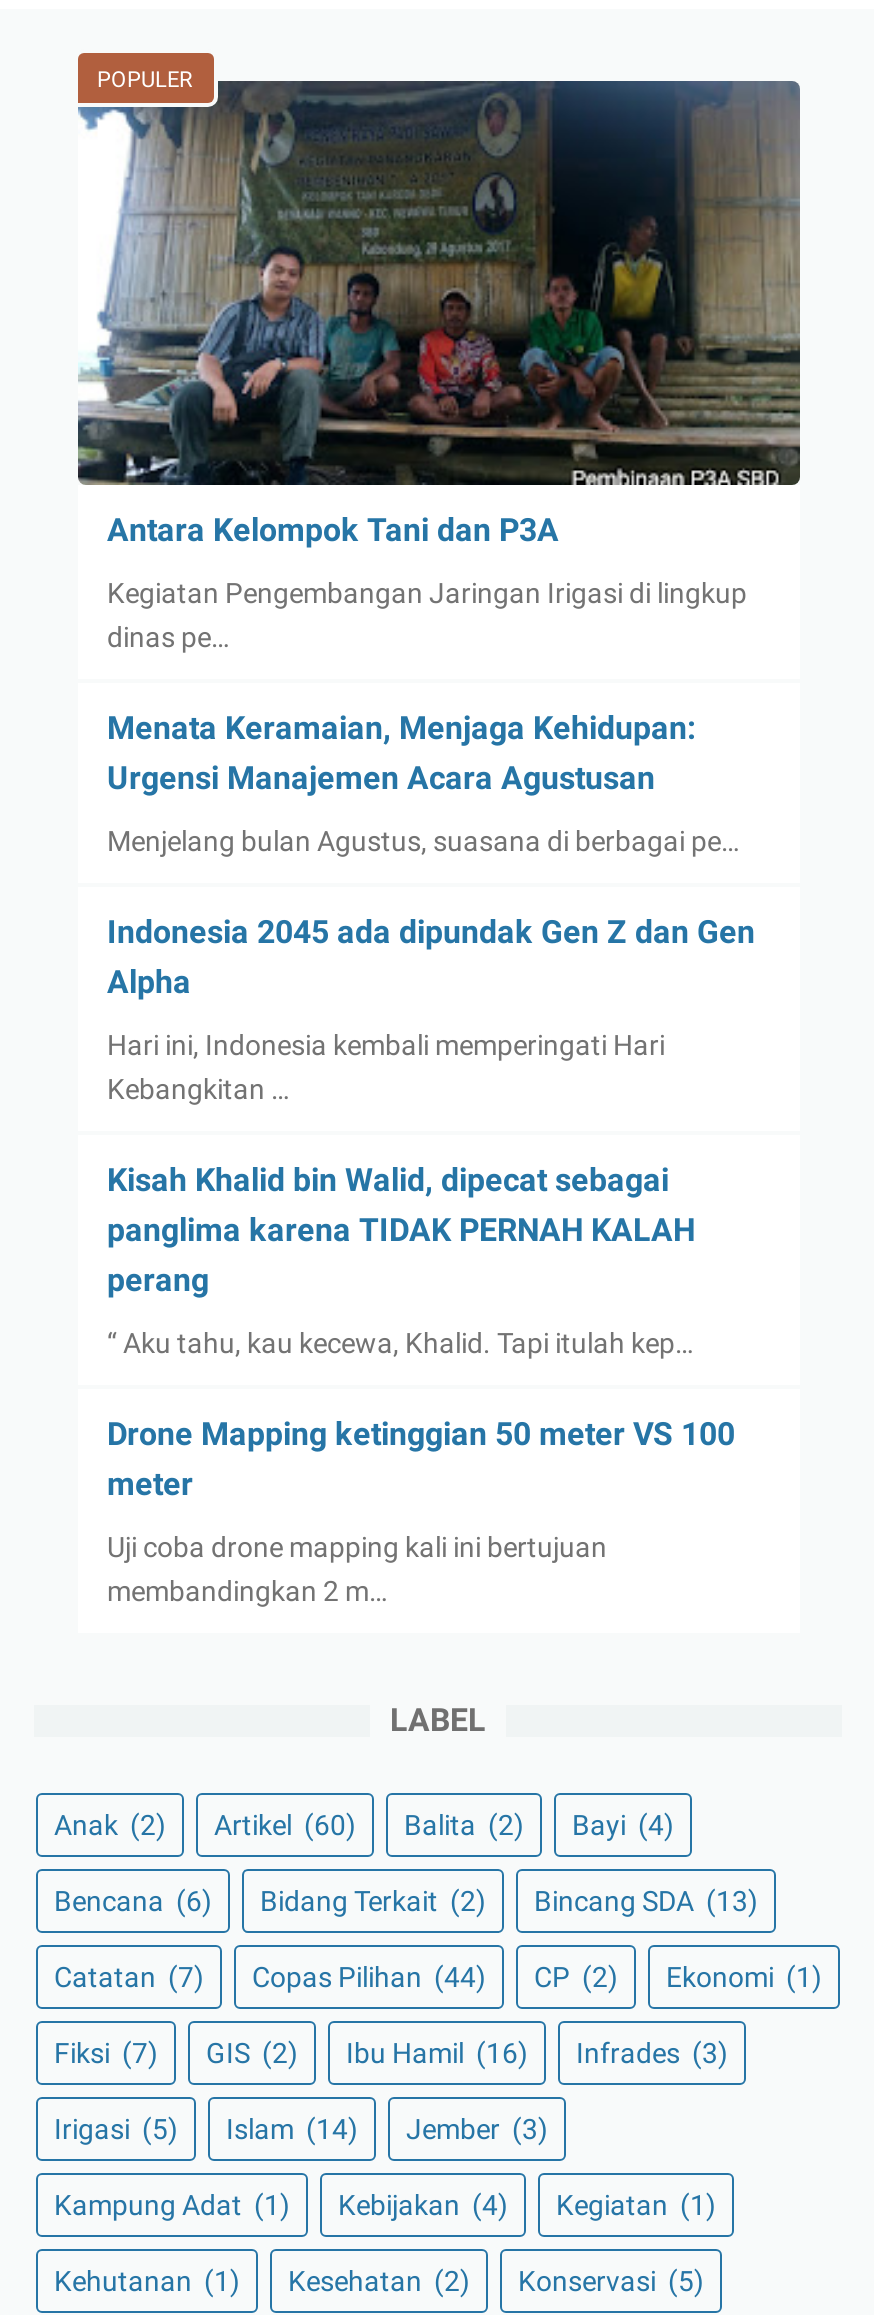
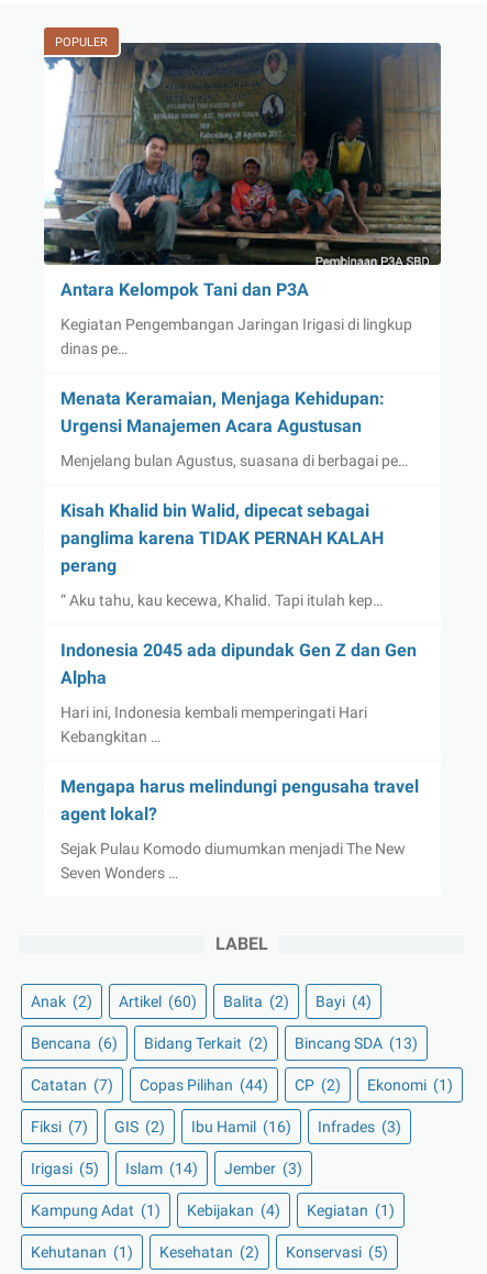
moved down: Indonesia 2045 ada dipundak Gen Z dan Gen | Alpha | Hari ini, Indonesia kembali memperingati Hari | Kebangkitan …

moved up: Kisah Khalid bin Walid, dipecat sebagai | panglima karena TIDAK PERNAH KALAH | perang | “ Aku tahu, kau kecewa, Khalid. Tapi itulah kep…

- Drone Mapping ketinggian 50 meter VS 100
- meter
- Uji coba drone mapping kali ini bertujuan
- membandingkan 2 m…
+ Mengapa harus melindungi pengusaha travel
+ agent lokal?
+ Sejak Pulau Komodo diumumkan menjadi The New
+ Seven Wonders …
